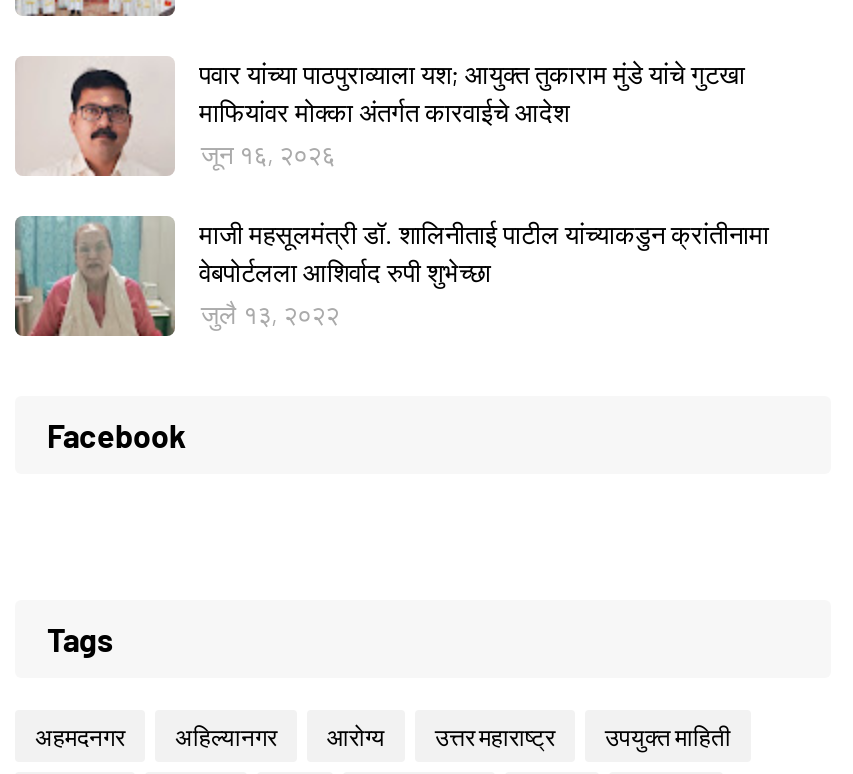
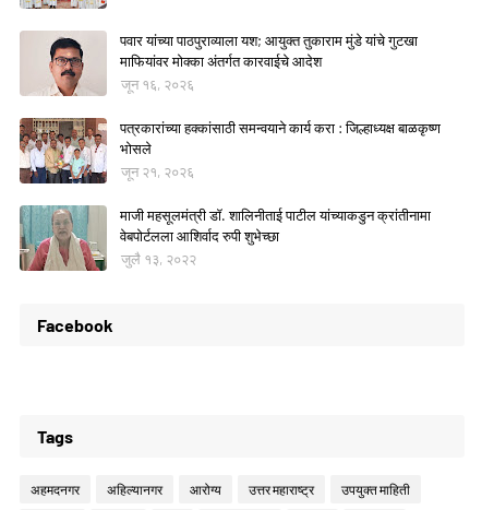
+ [image]
+ पत्रकारांच्या हक्कांसाठी समन्वयाने कार्य करा : जिल्हाध्यक्ष बाळकृष्ण
+ भोसले
+ जून २१, २०२६
